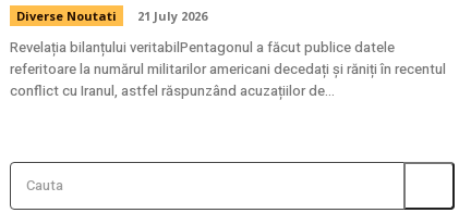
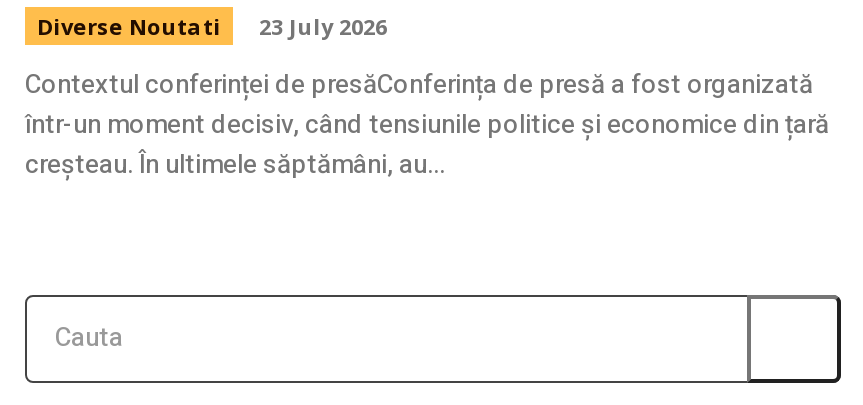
- Diverse Noutati 21 July 2026
+ Diverse Noutati 23 July 2026

- Revelația bilanțului veritabilPentagonul a făcut publice datele
- referitoare la numărul militarilor americani decedați și răniți în recentul
- conflict cu Iranul, astfel răspunzând acuzațiilor de...
+ Contextul conferinței de presăConferința de presă a fost organizată
+ într-un moment decisiv, când tensiunile politice și economice din țară
+ creșteau. În ultimele săptămâni, au...
